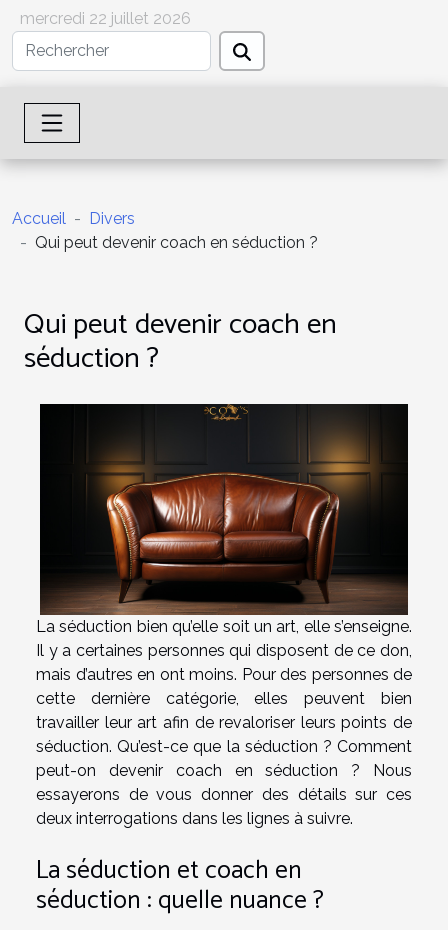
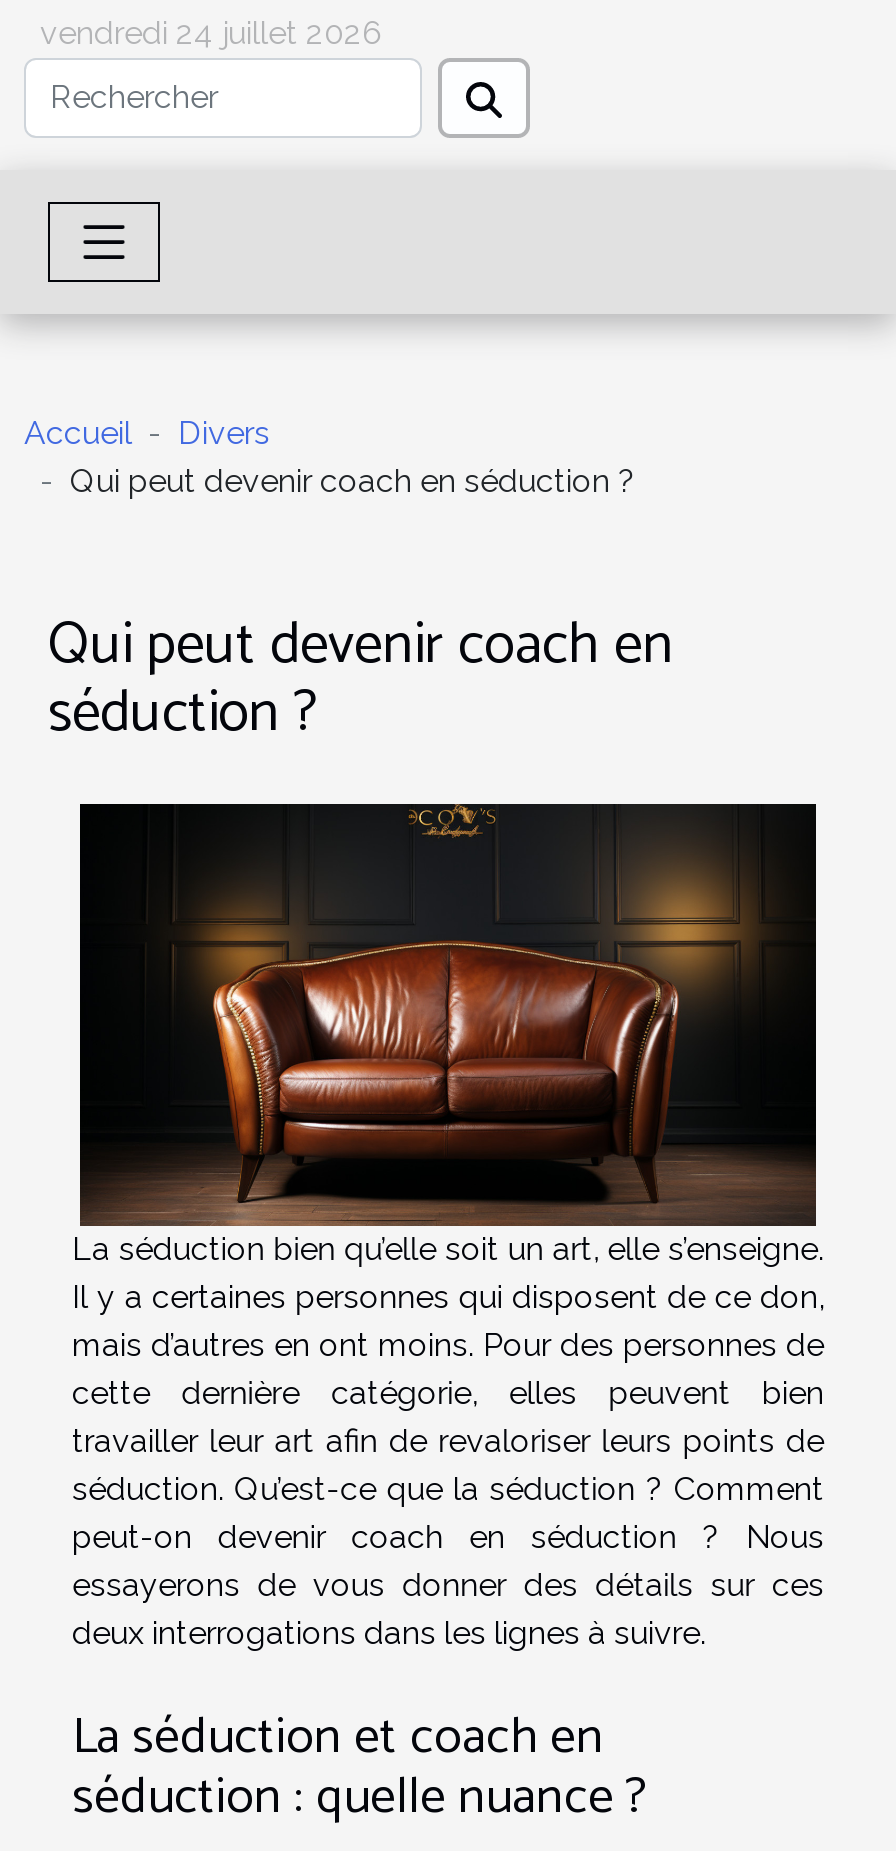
- mercredi 22 juillet 2026
+ vendredi 24 juillet 2026
